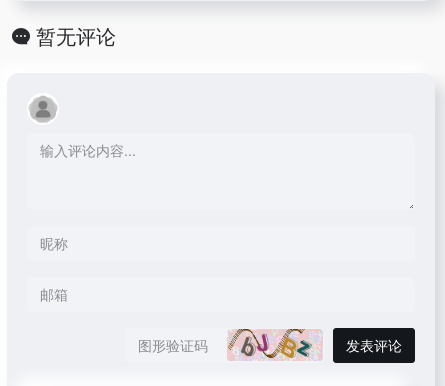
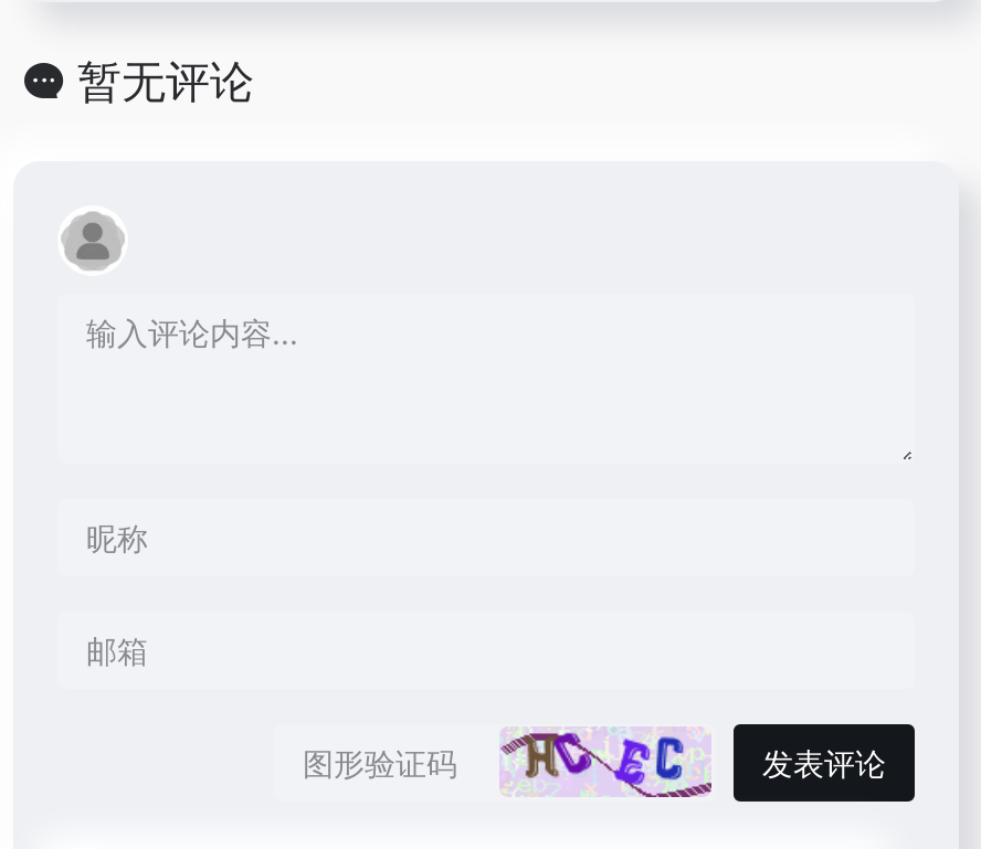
- [image]
+ [image]
